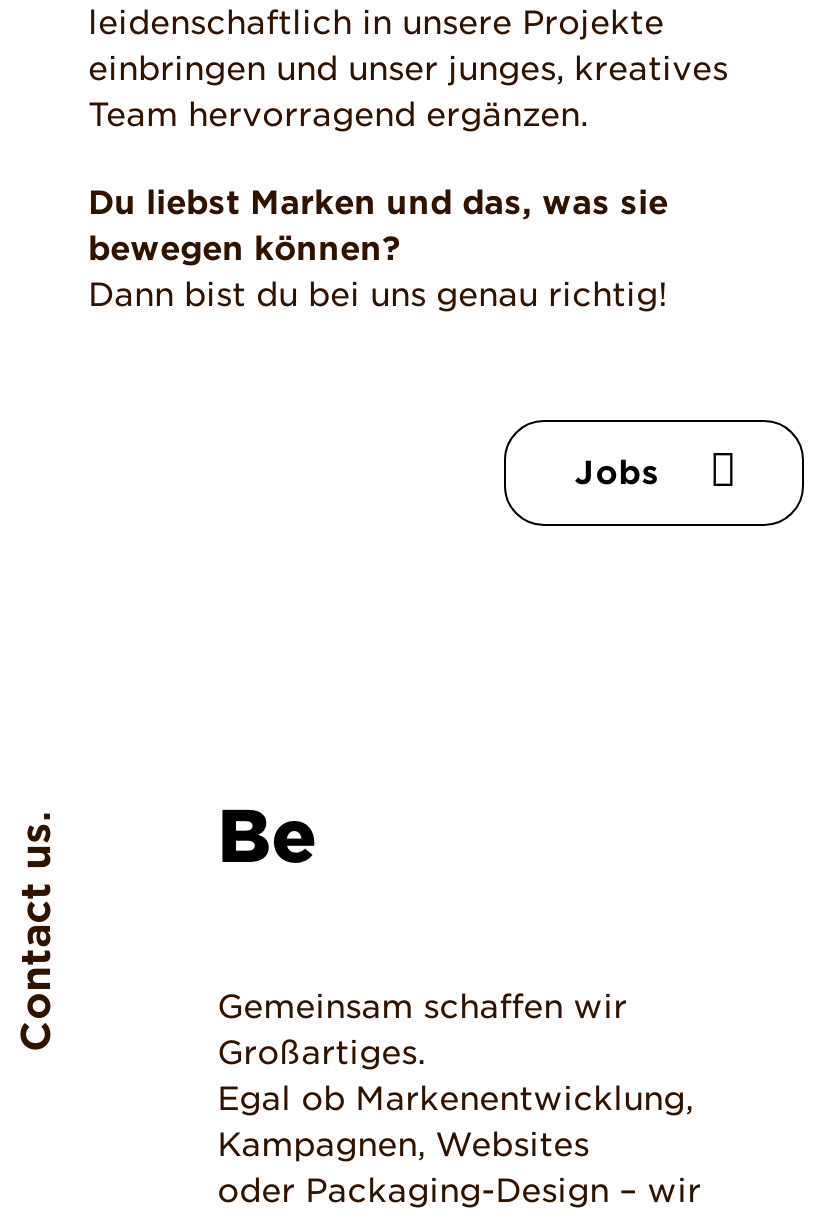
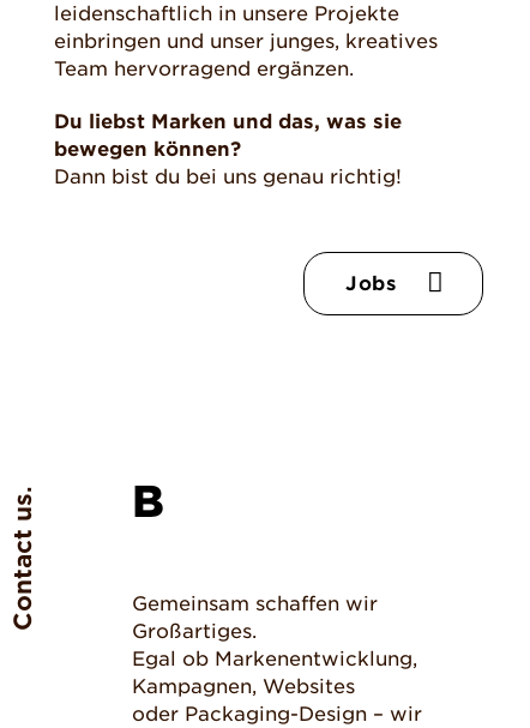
- Be
+ B
